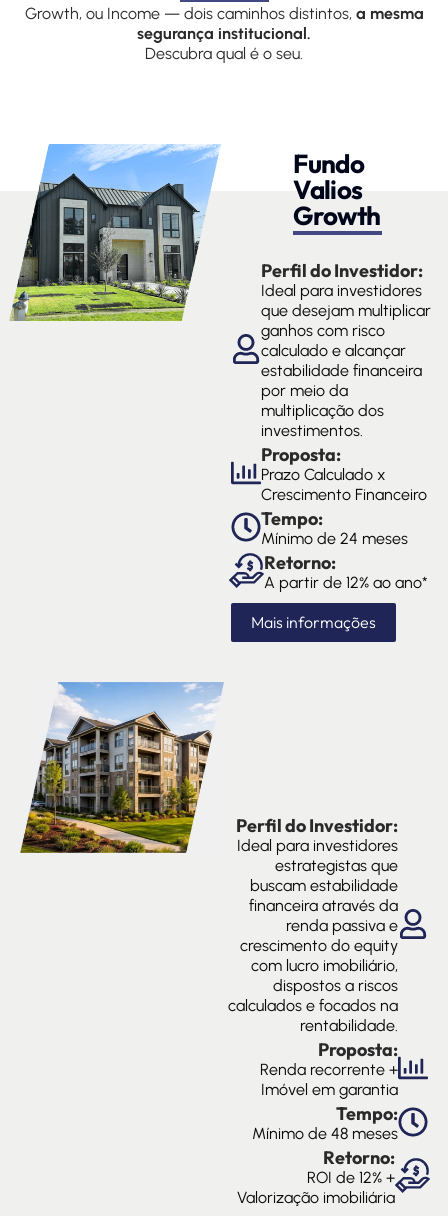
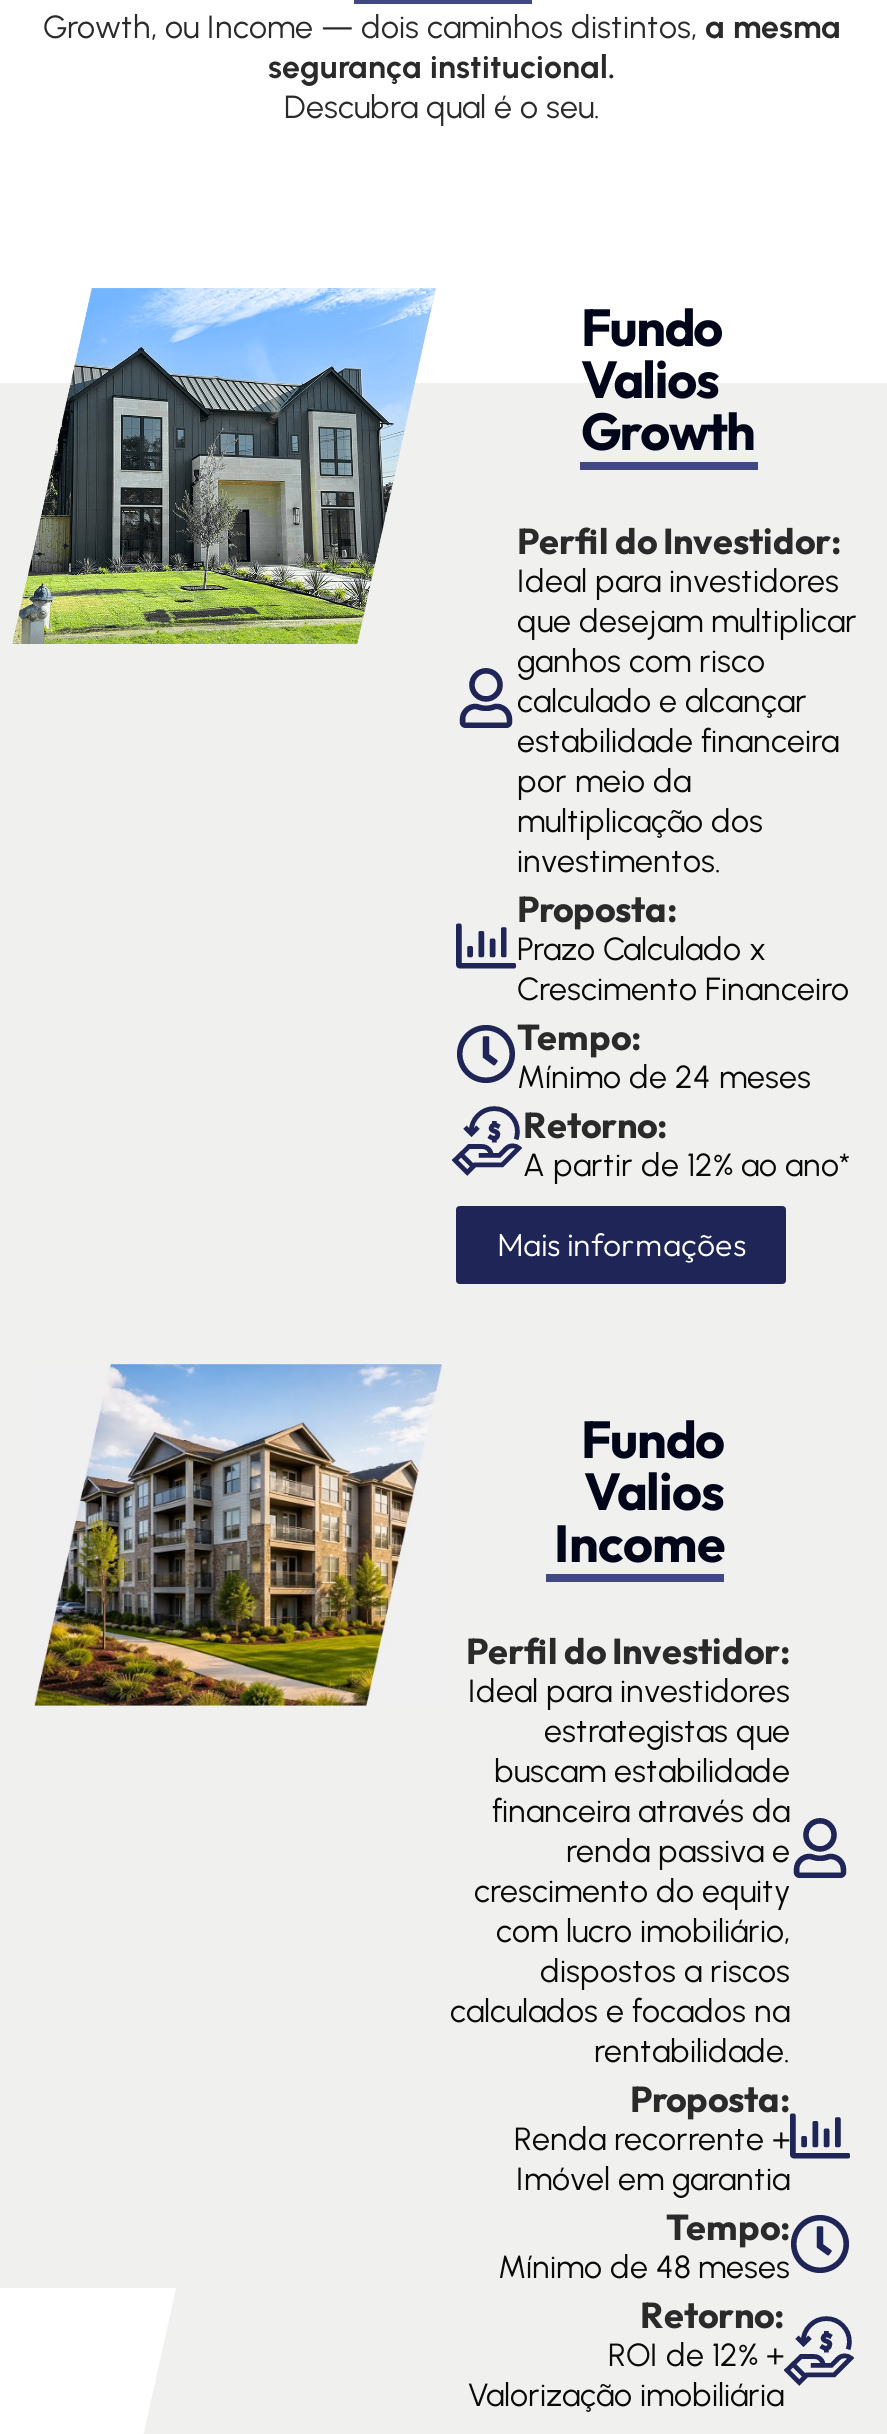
+ Fundo
+ Valios
+ Income
